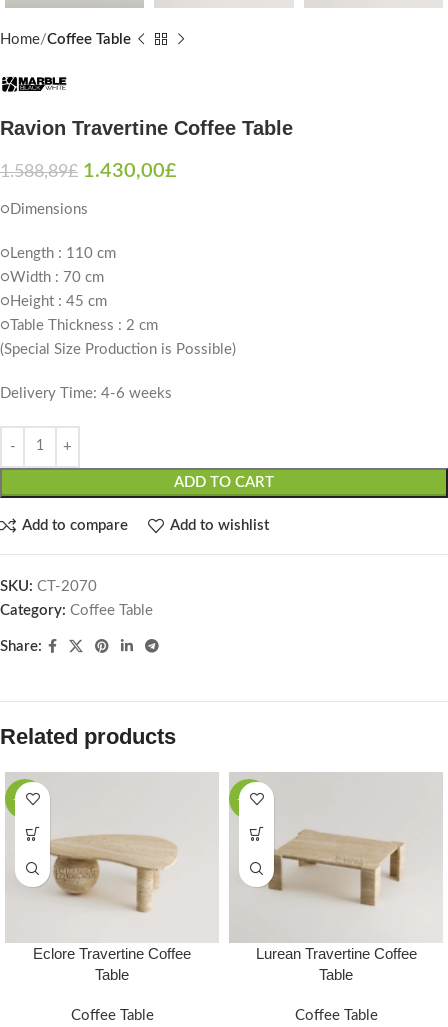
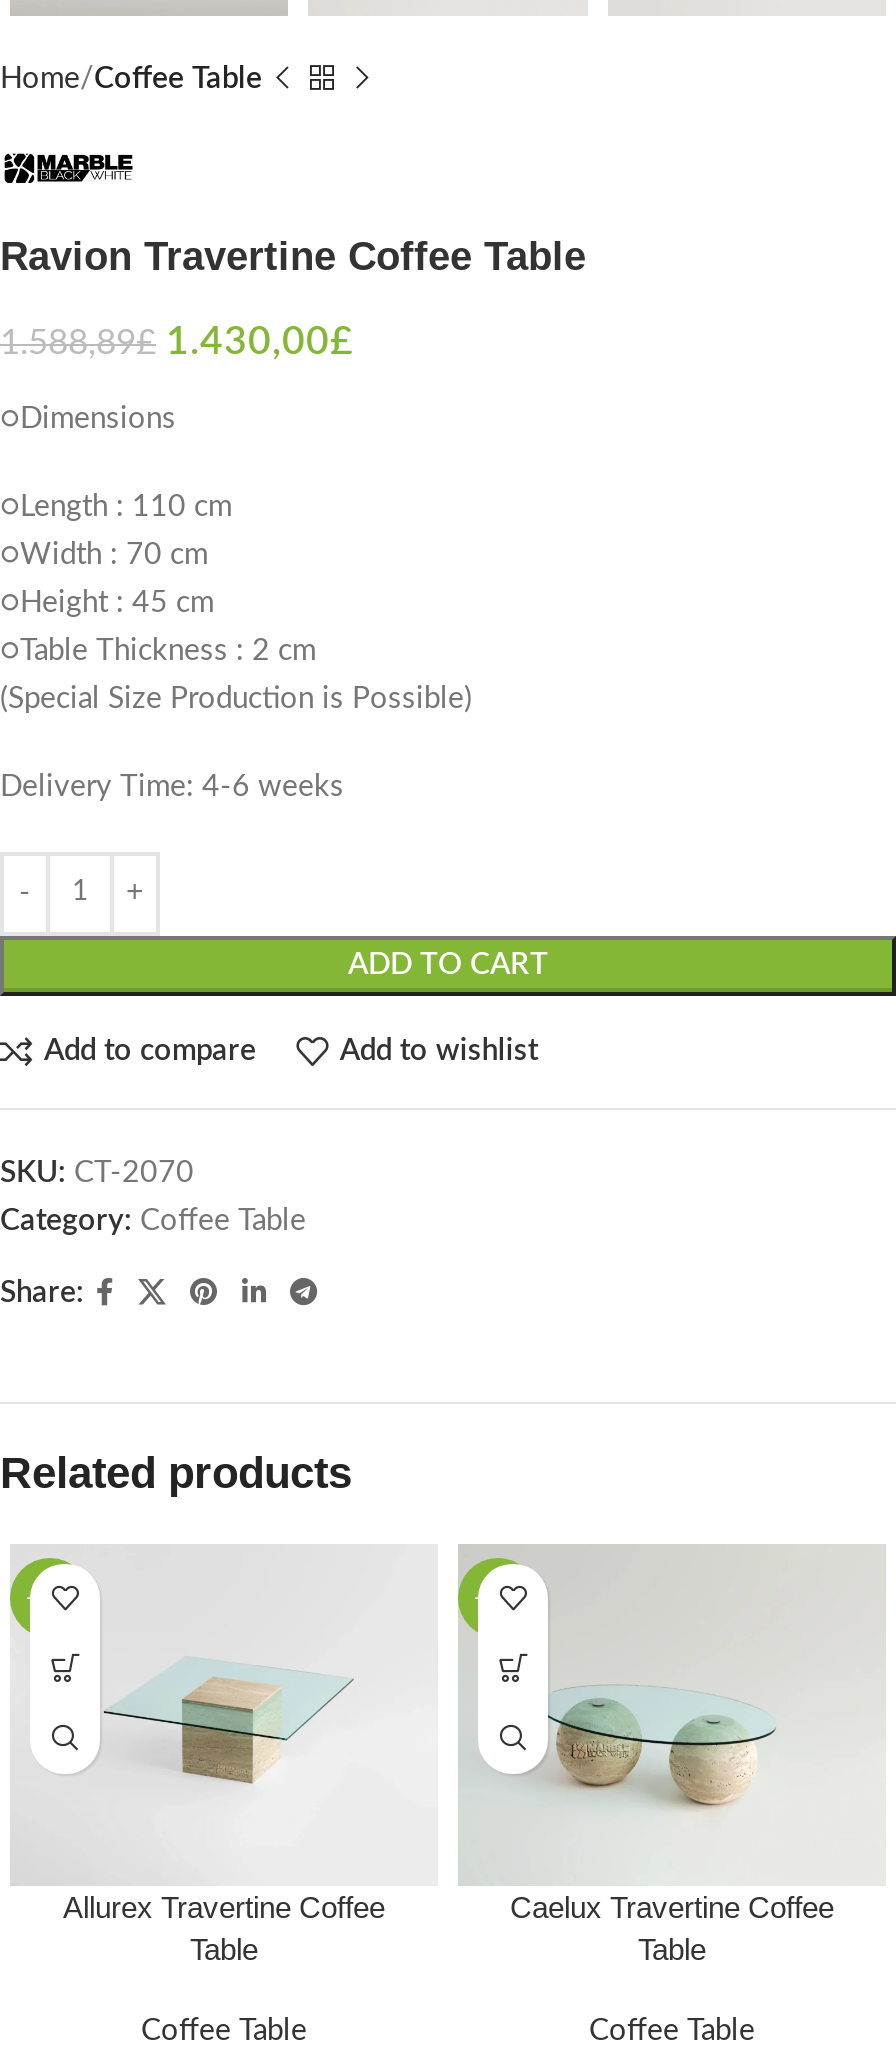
- [image]
- Eclore Travertine Coffee
+ [image]
+ Allurex Travertine Coffee

- [image]
- Lurean Travertine Coffee
+ [image]
+ Caelux Travertine Coffee
